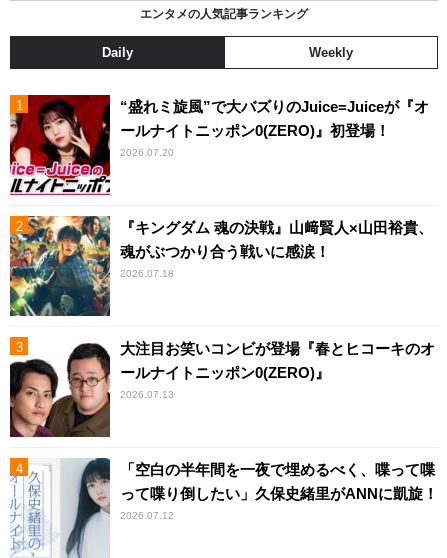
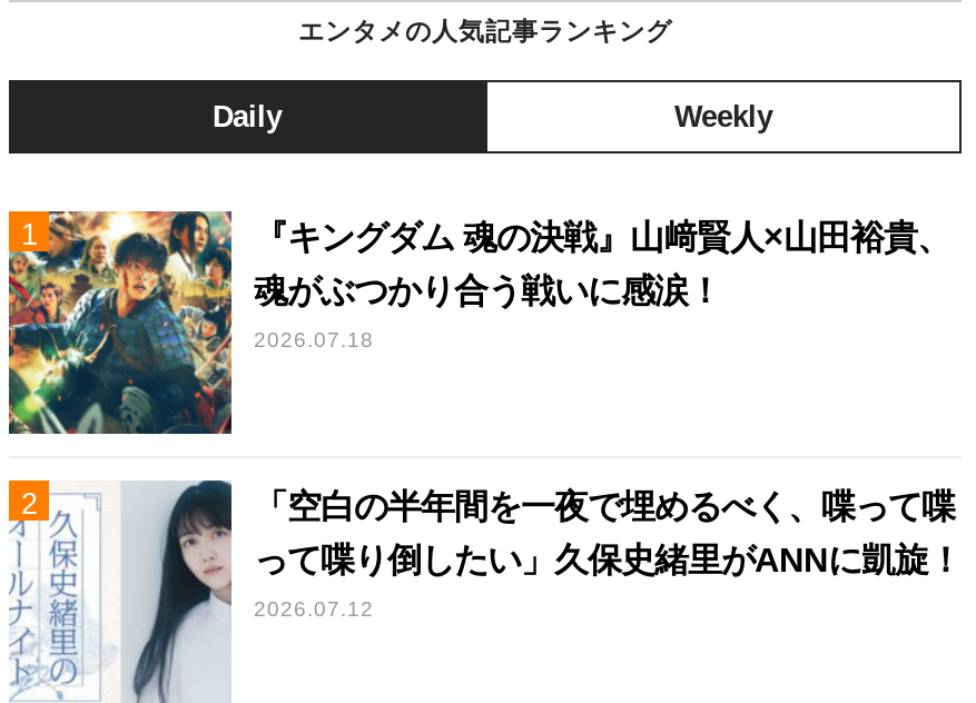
- [image]
- “盛れミ旋風”で大バズりのJuice=Juiceが『オ
- ールナイトニッポン0(ZERO)』初登場！
- 2026.07.20

- [image]
- 大注目お笑いコンビが登場『春とヒコーキのオ
- ールナイトニッポン0(ZERO)』
- 2026.07.13
